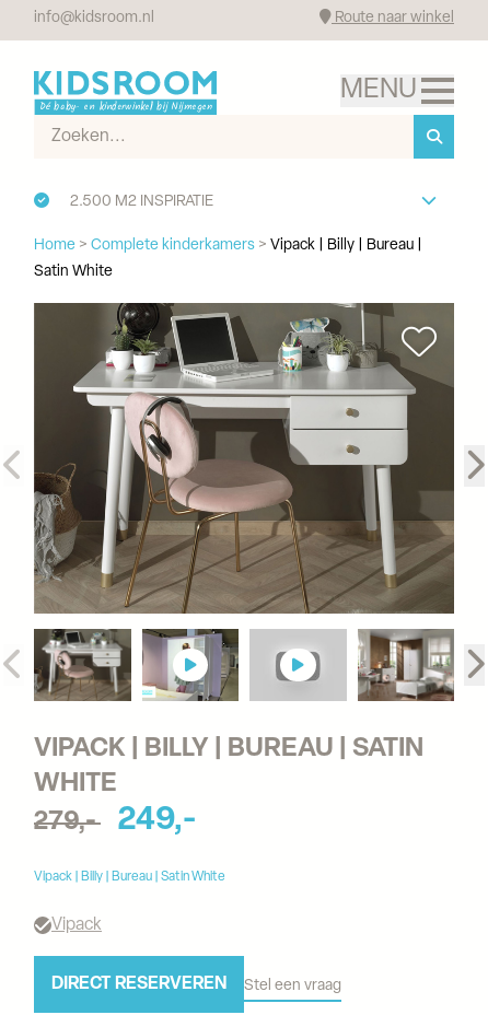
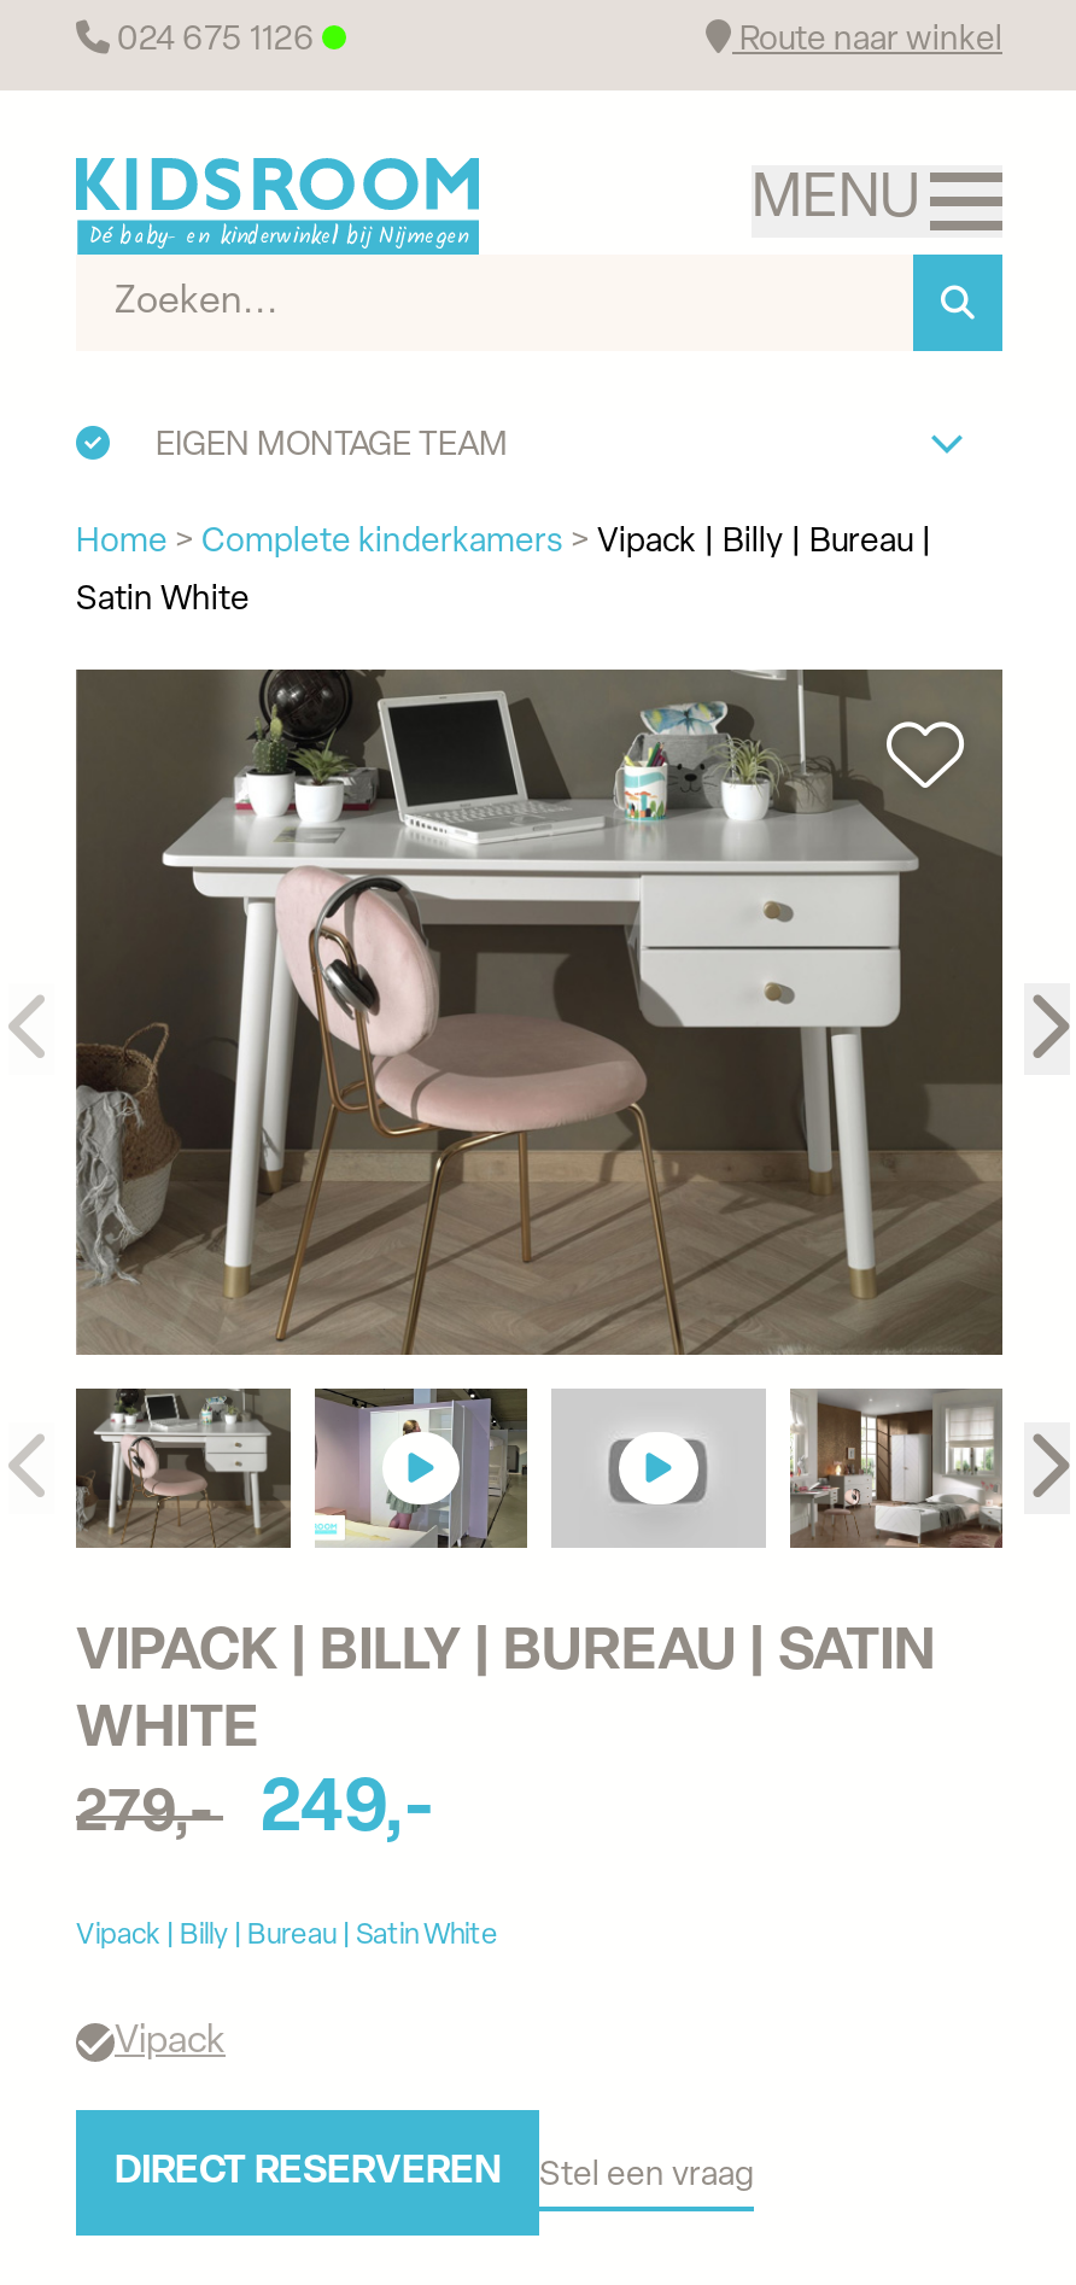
- info@kidsroom.nl
+ 024 675 1126

- 2.500 M2 INSPIRATIE
+ EIGEN MONTAGE TEAM
